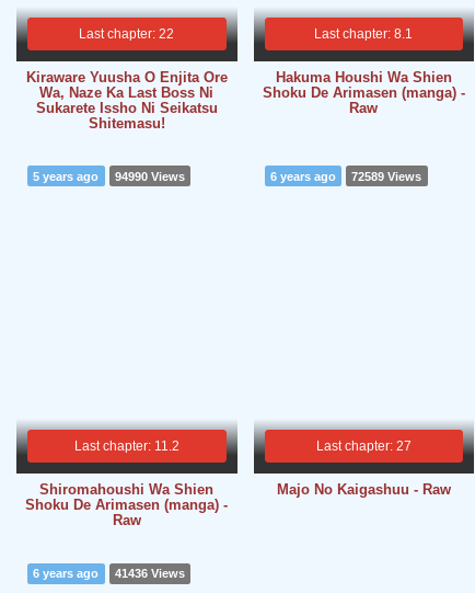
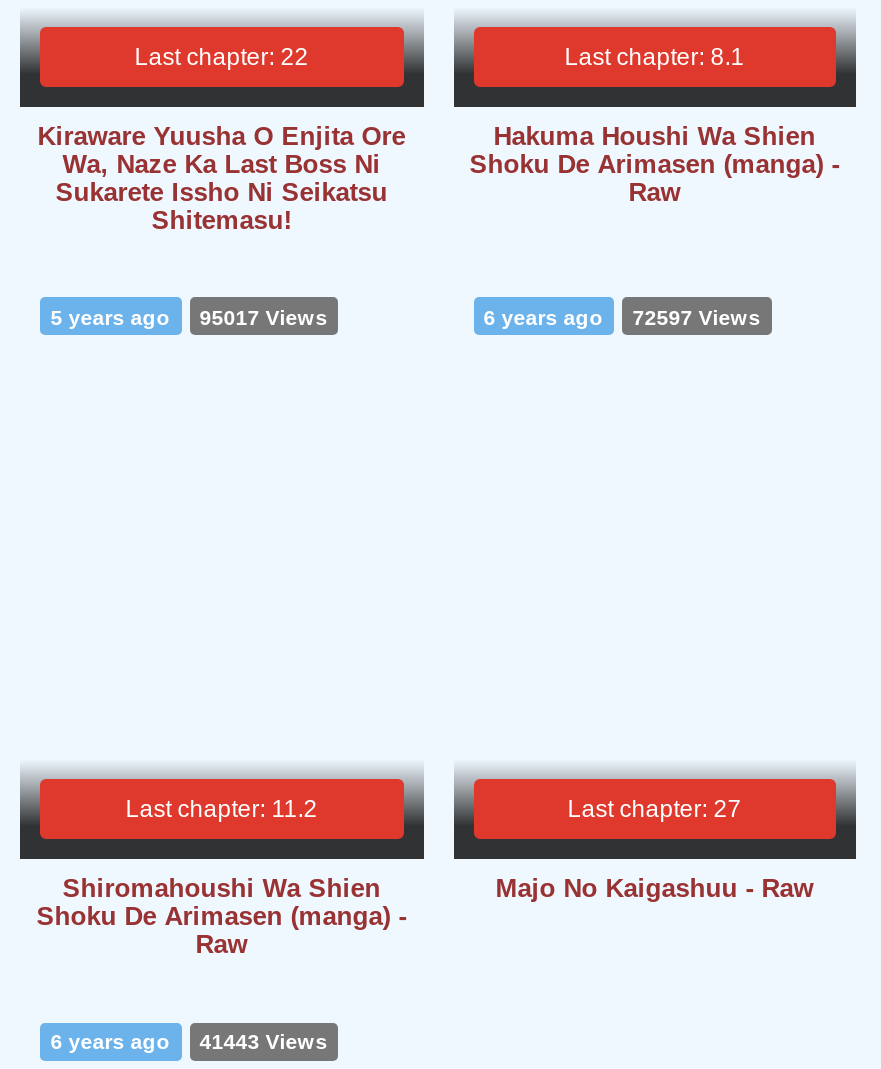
- 5 years ago 94990 Views
+ 5 years ago 95017 Views

- 6 years ago 72589 Views
+ 6 years ago 72597 Views

- 6 years ago 41436 Views
+ 6 years ago 41443 Views
